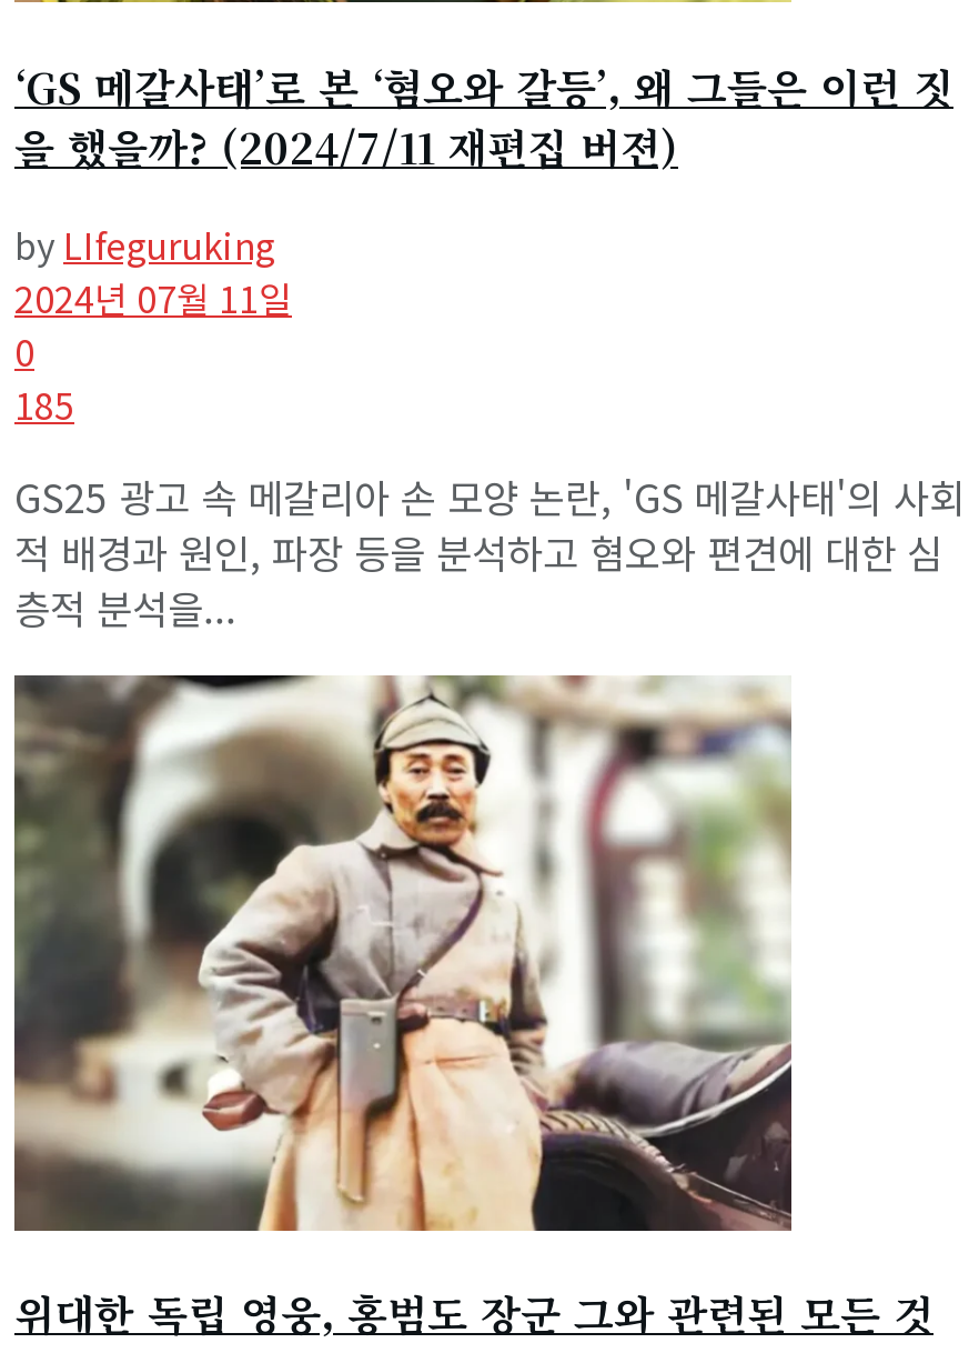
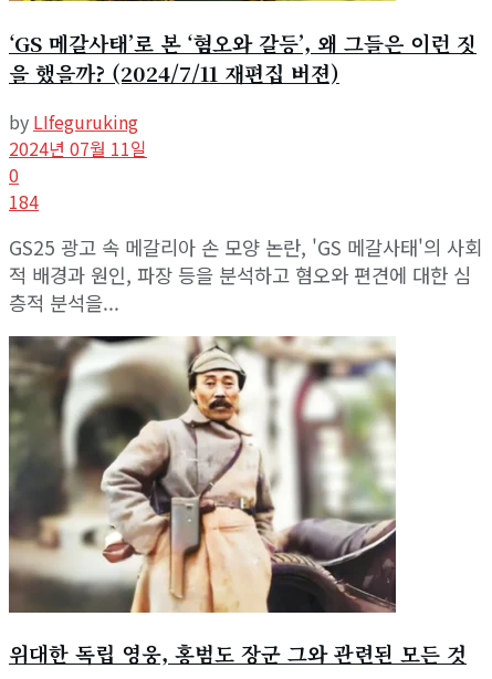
- 185
+ 184
